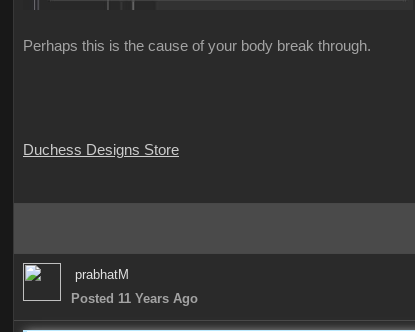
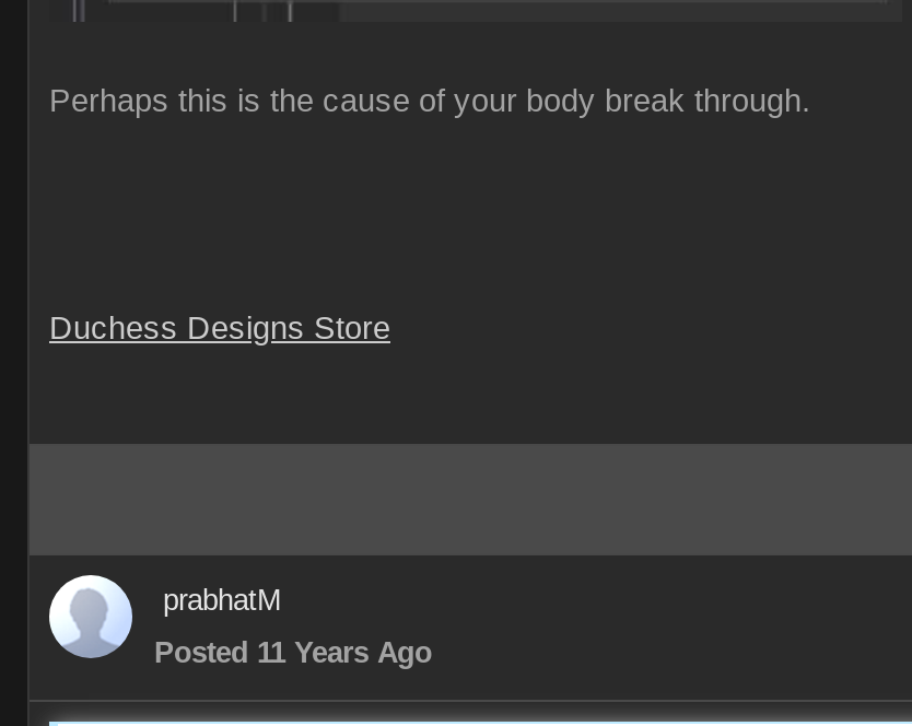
- [image]
+ [image]
